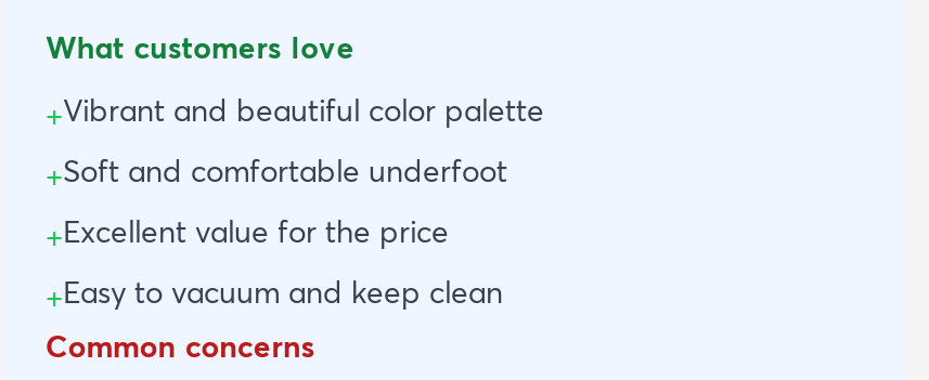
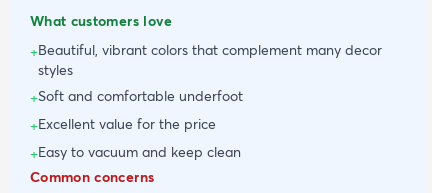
- +Vibrant and beautiful color palette
+ +Beautiful, vibrant colors that complement many decor
+ styles
